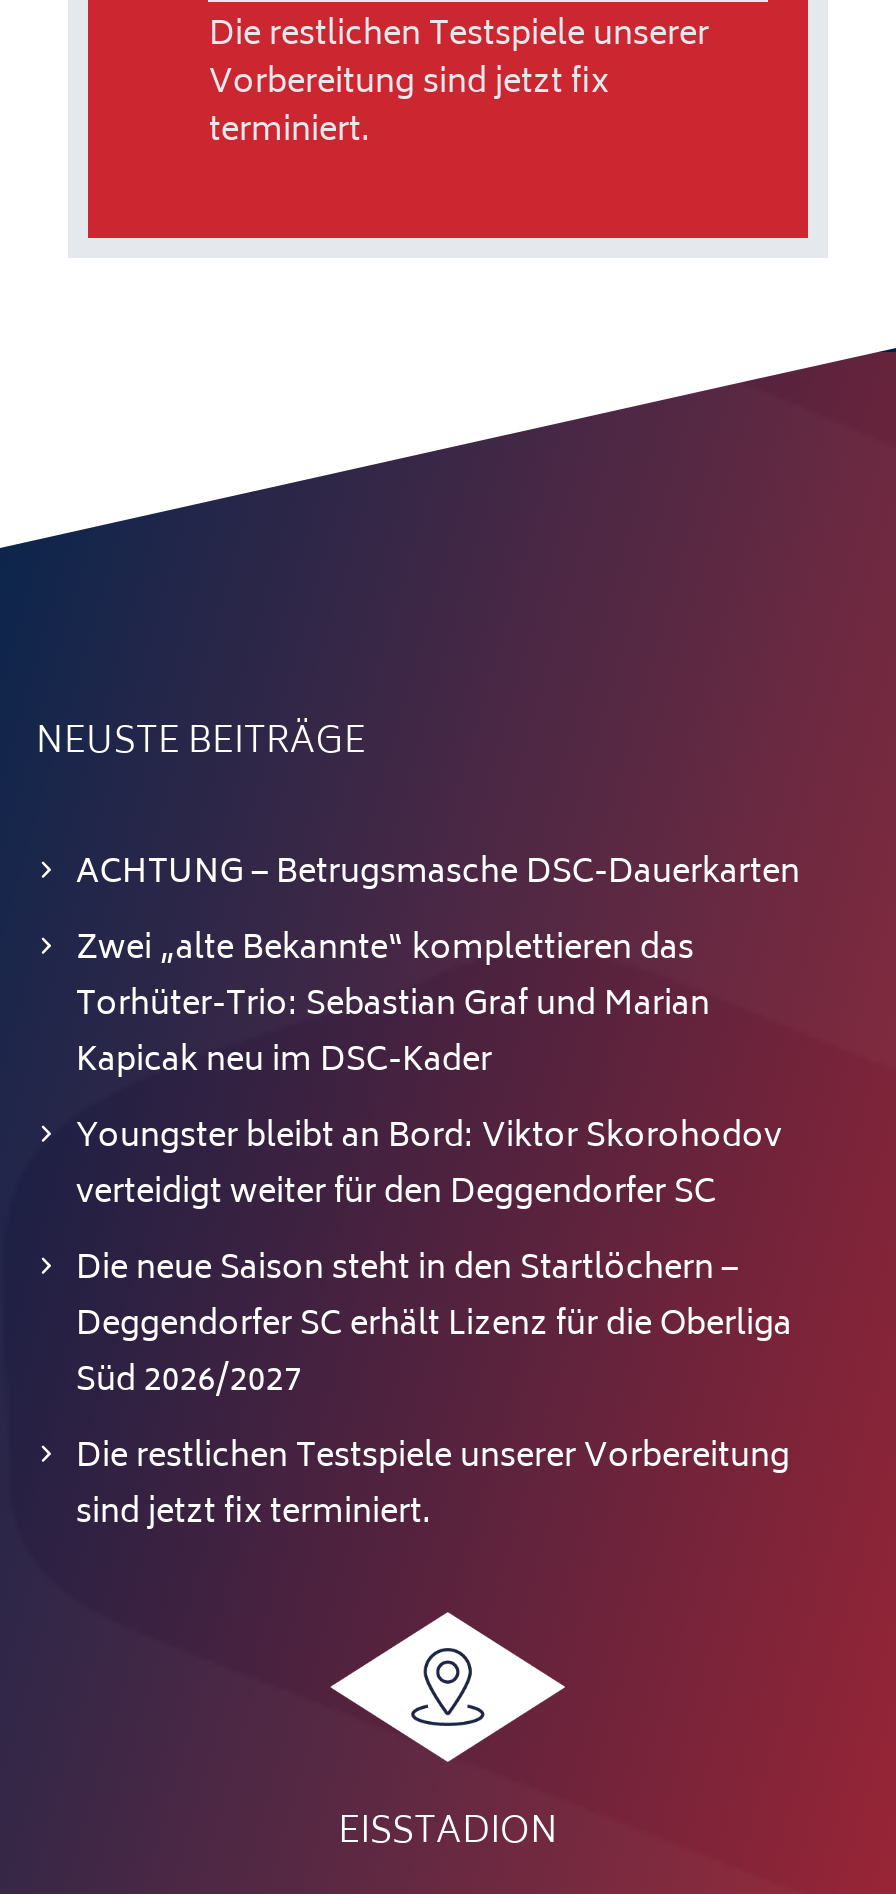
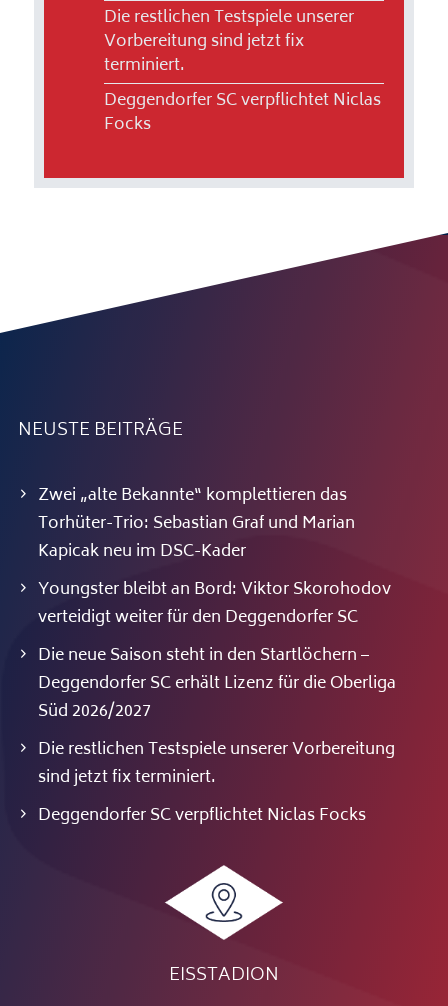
+ Deggendorfer SC verpflichtet Niclas
+ Focks

- ACHTUNG – Betrugsmasche DSC-Dauerkarten

+ Deggendorfer SC verpflichtet Niclas Focks
